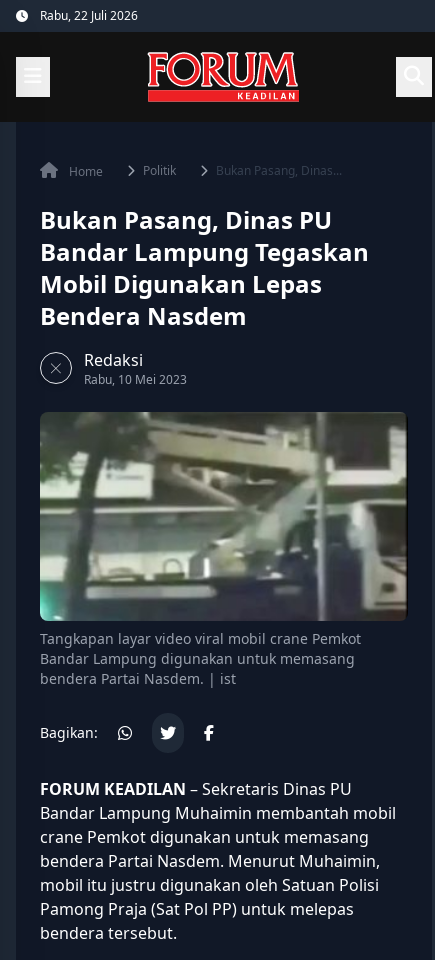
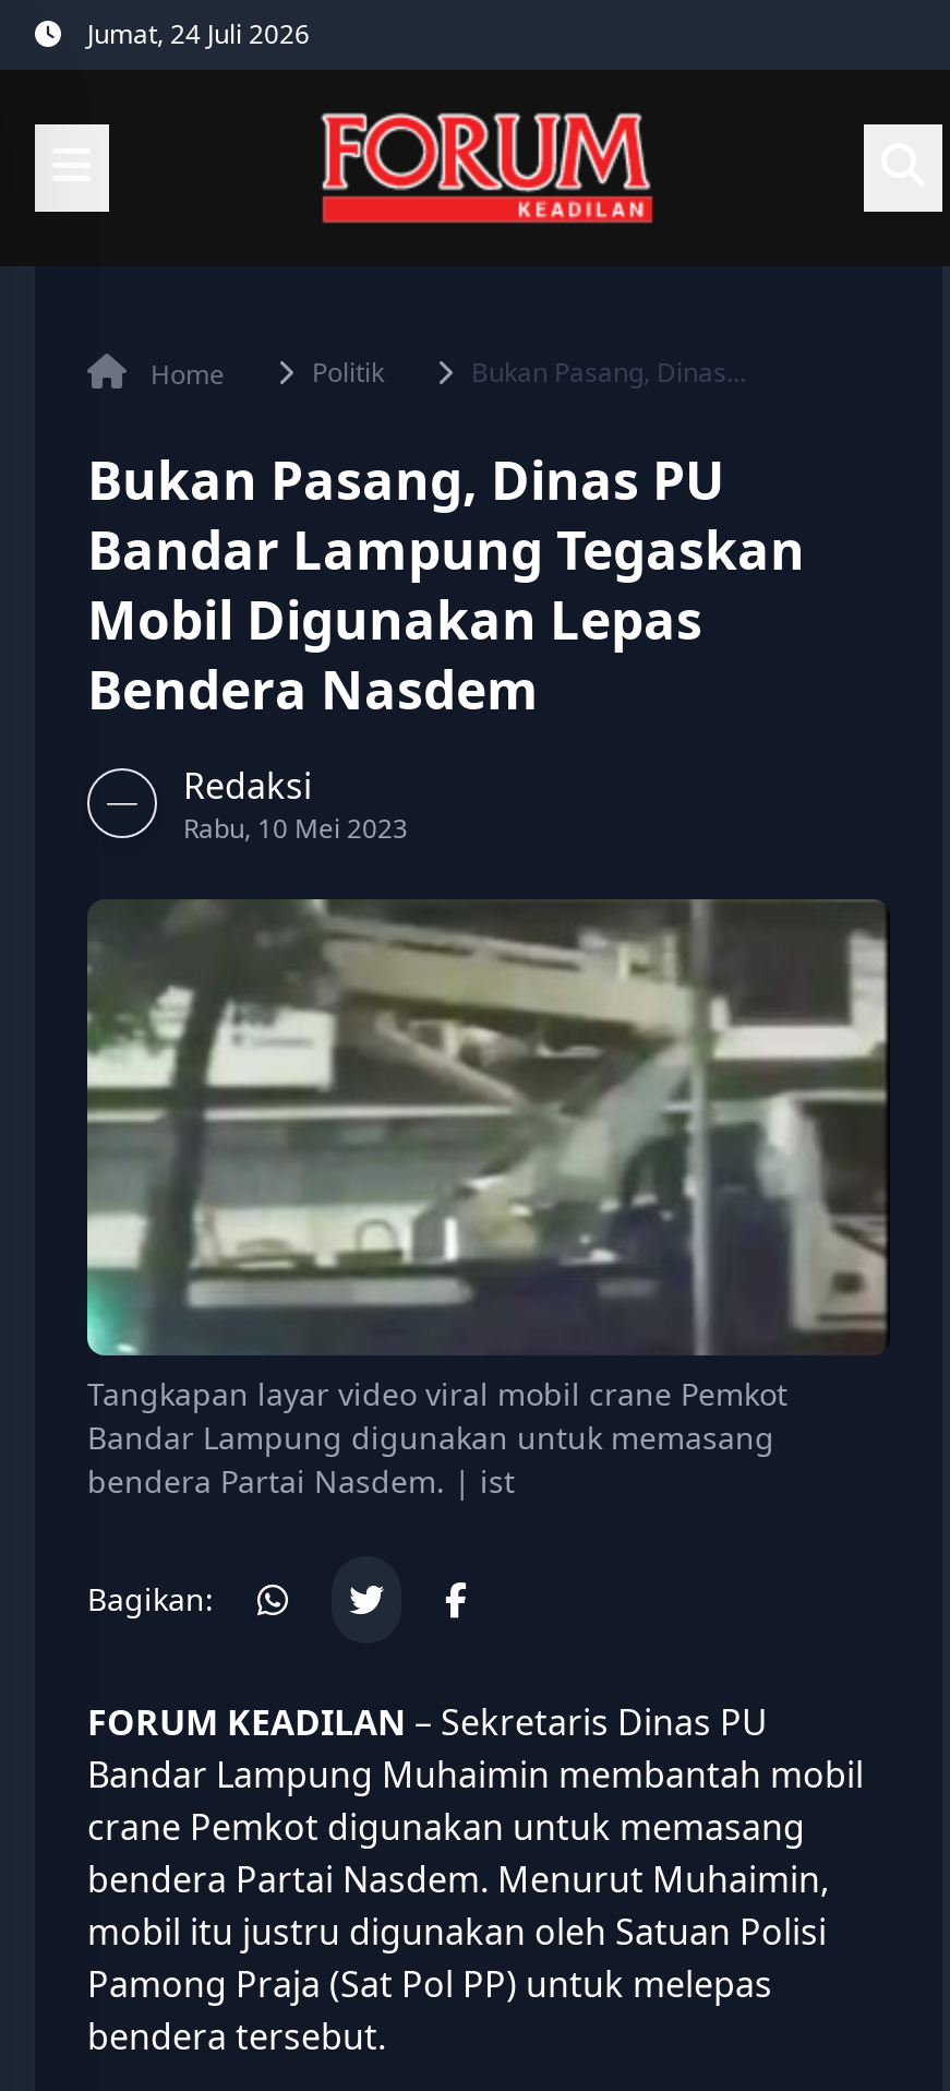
- Rabu, 22 Juli 2026
+ Jumat, 24 Juli 2026
